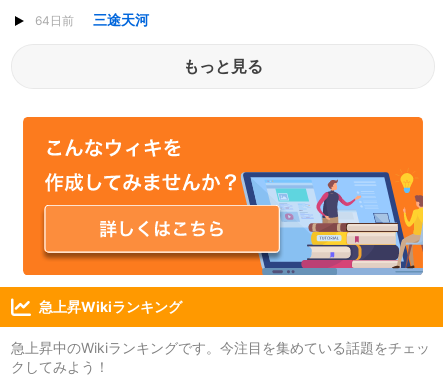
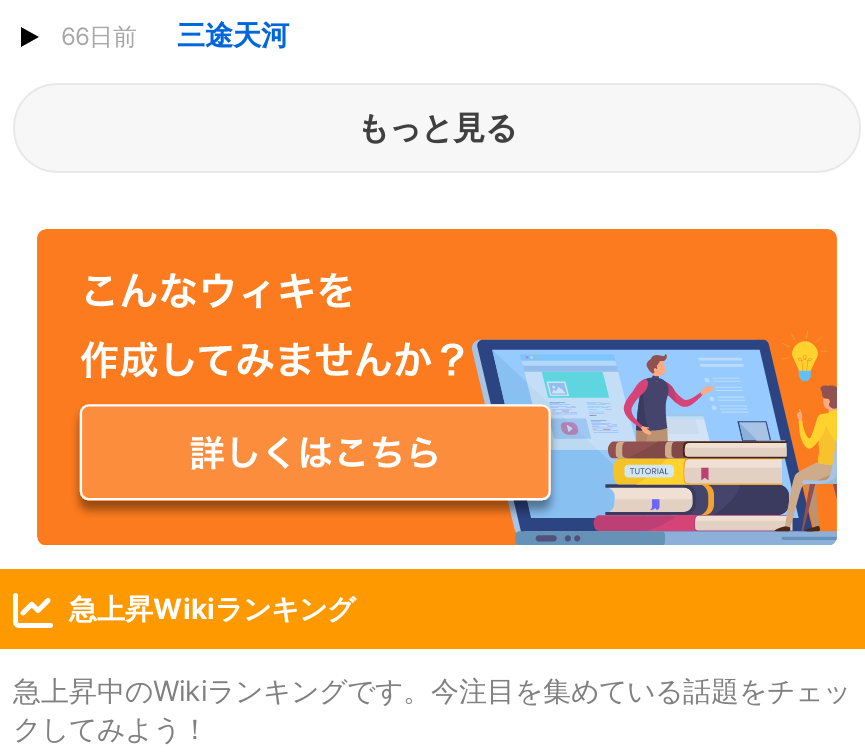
- 64日前 三途天河
+ 66日前 三途天河
